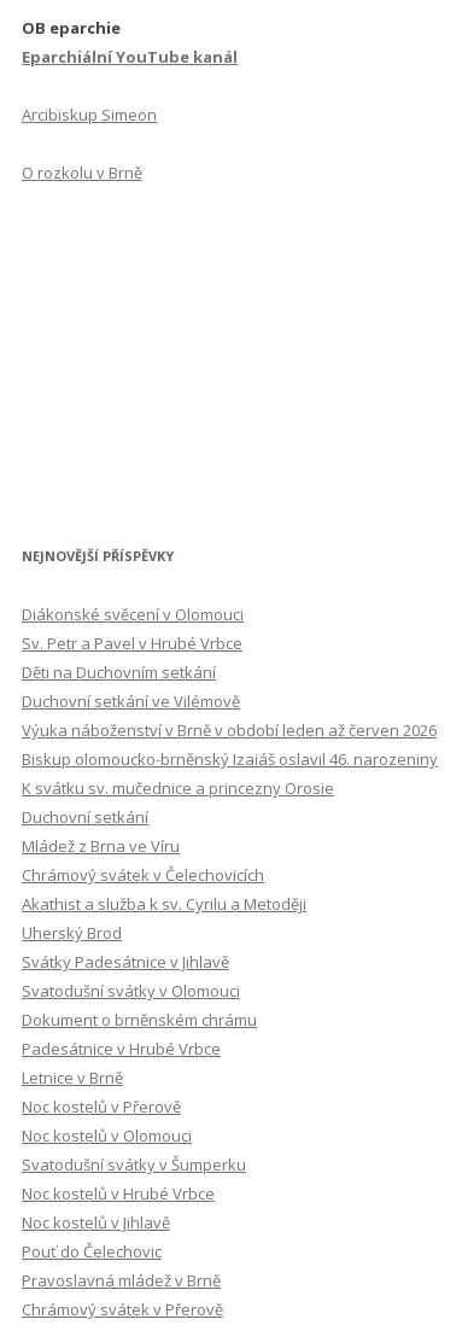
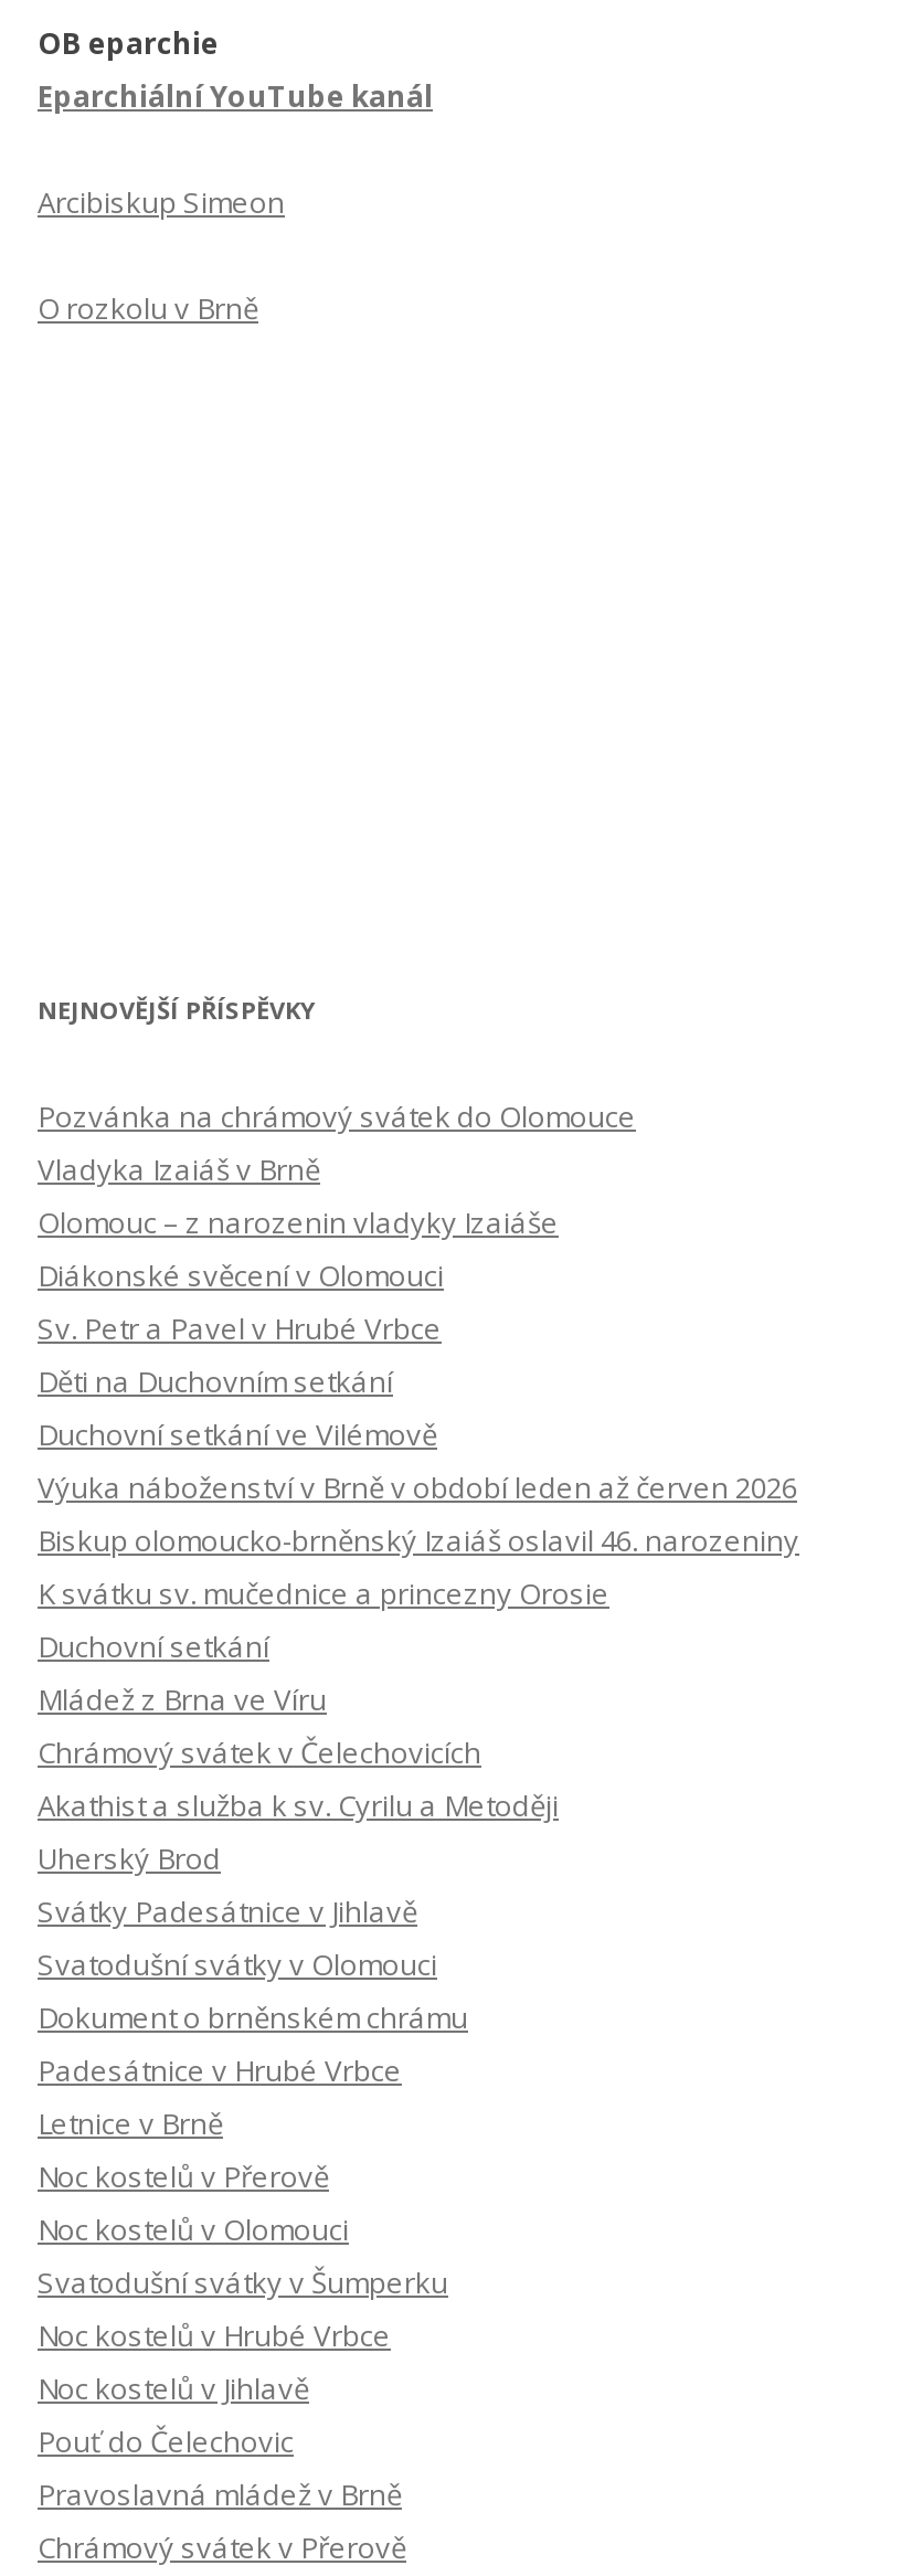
+ Pozvánka na chrámový svátek do Olomouce
+ Vladyka Izaiáš v Brně
+ Olomouc – z narozenin vladyky Izaiáše
